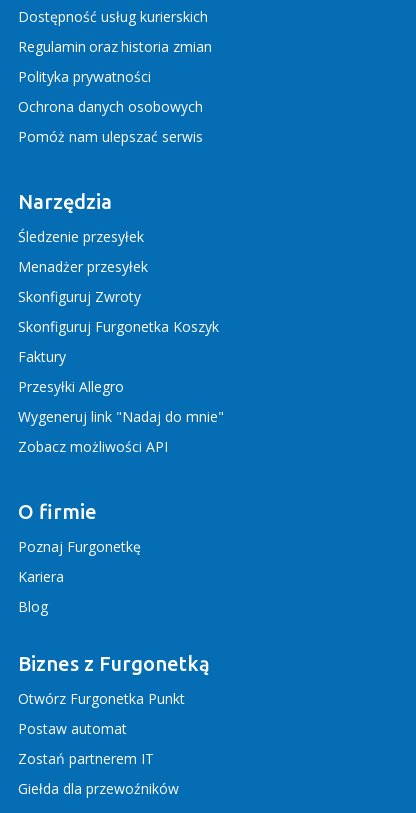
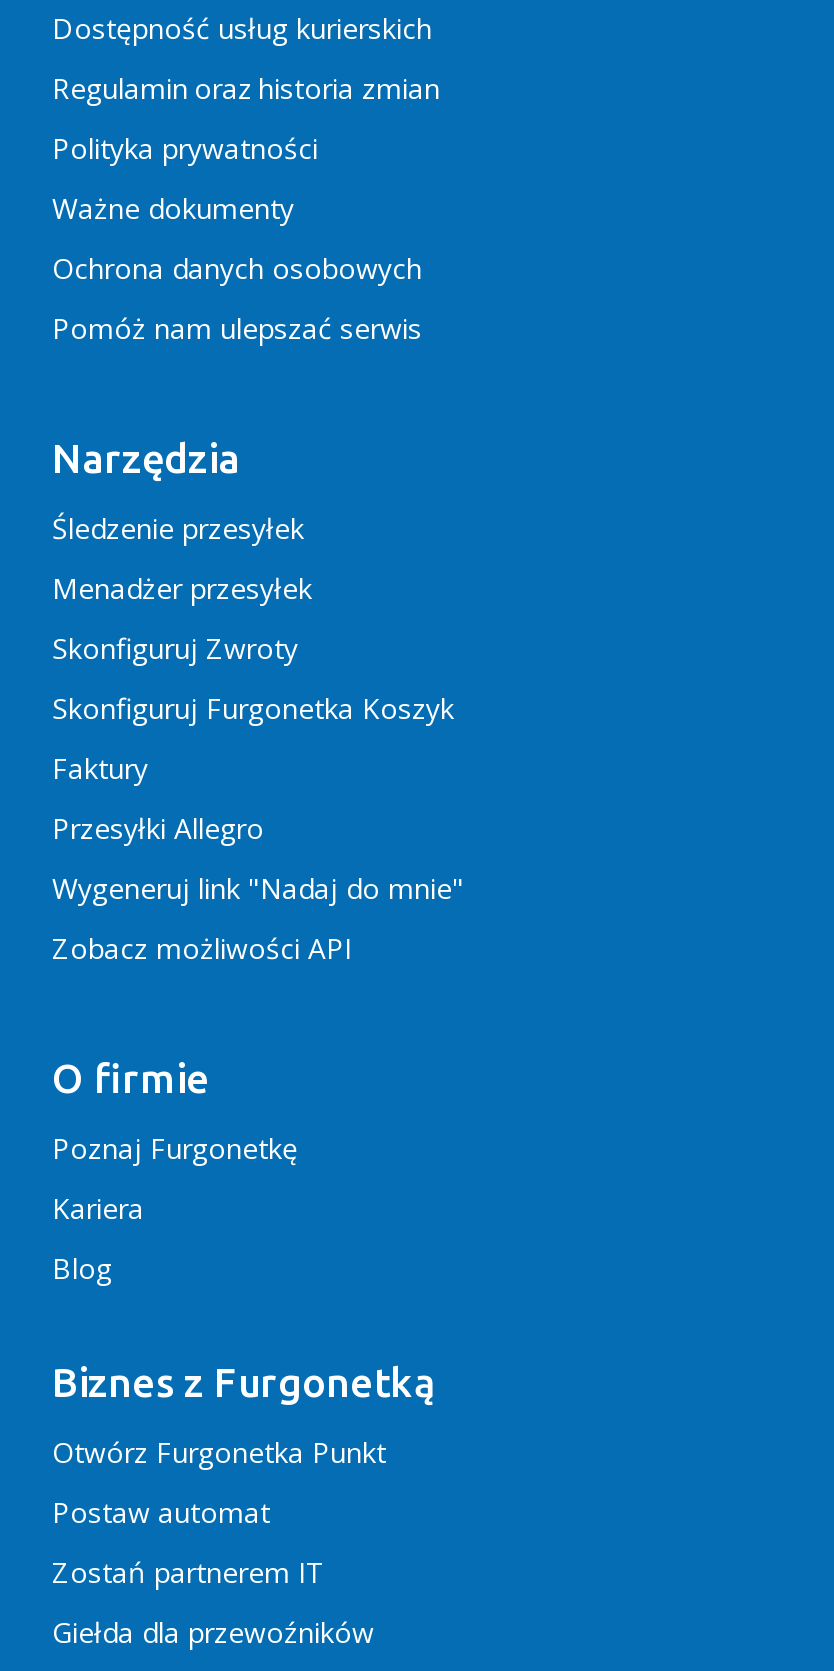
+ Ważne dokumenty
